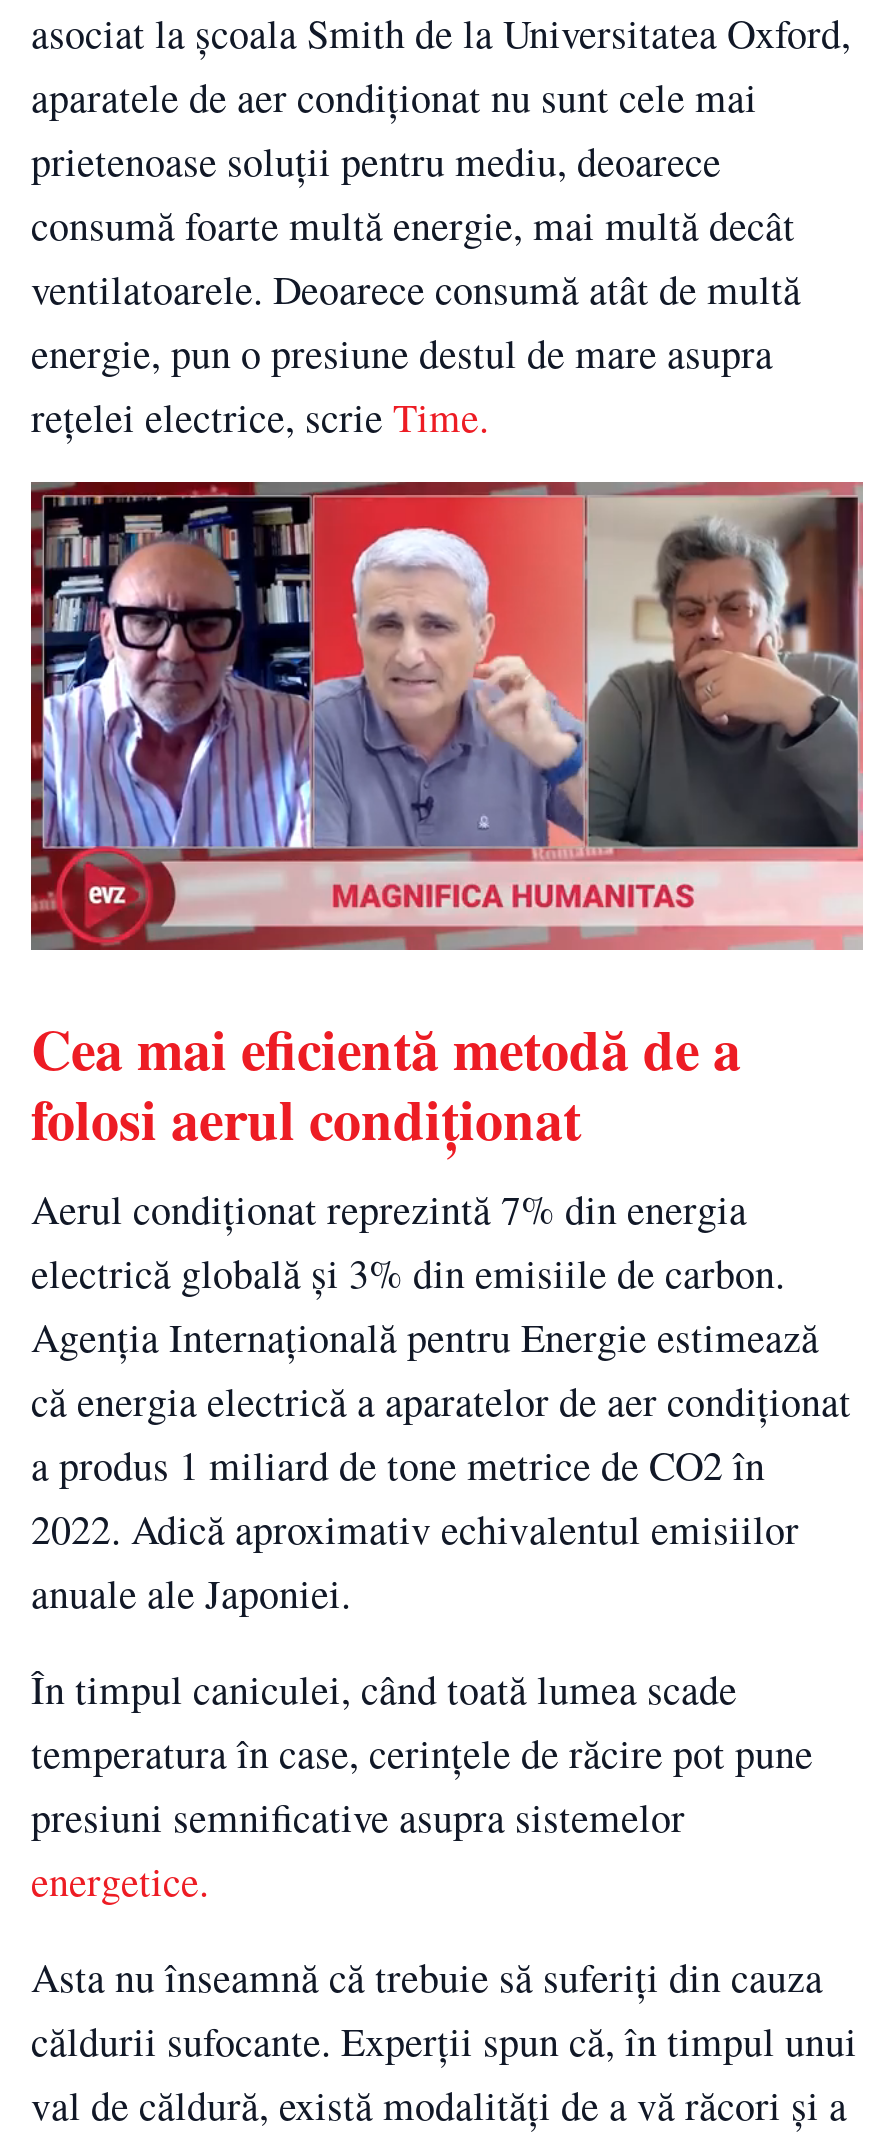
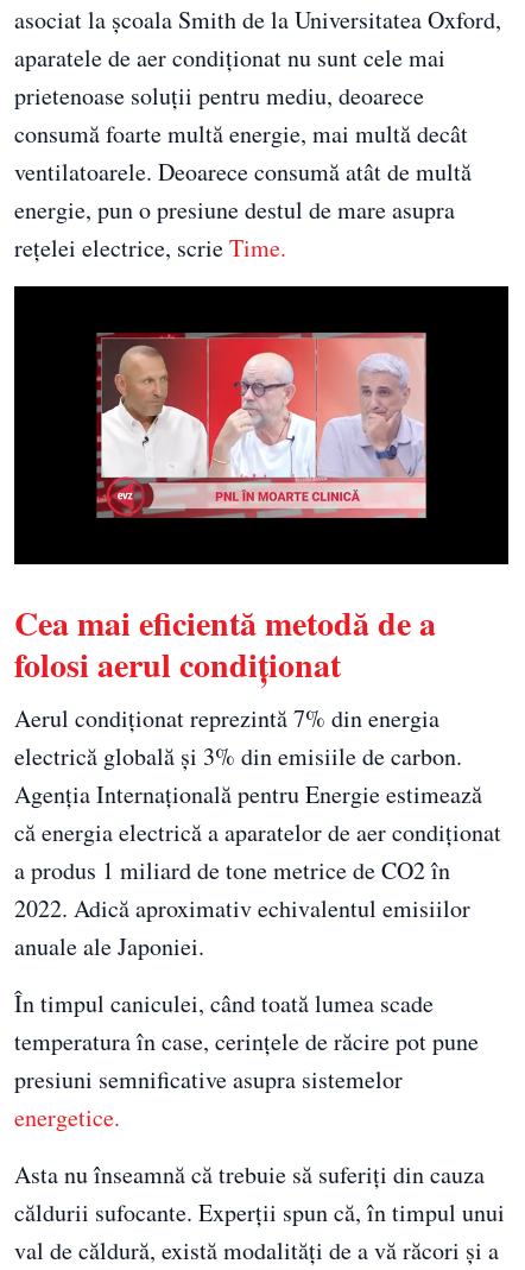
- [image]
+ [image]
